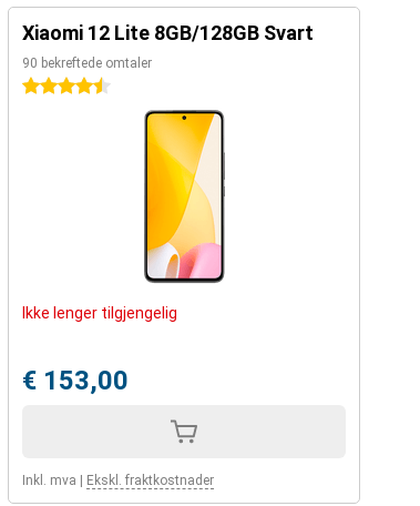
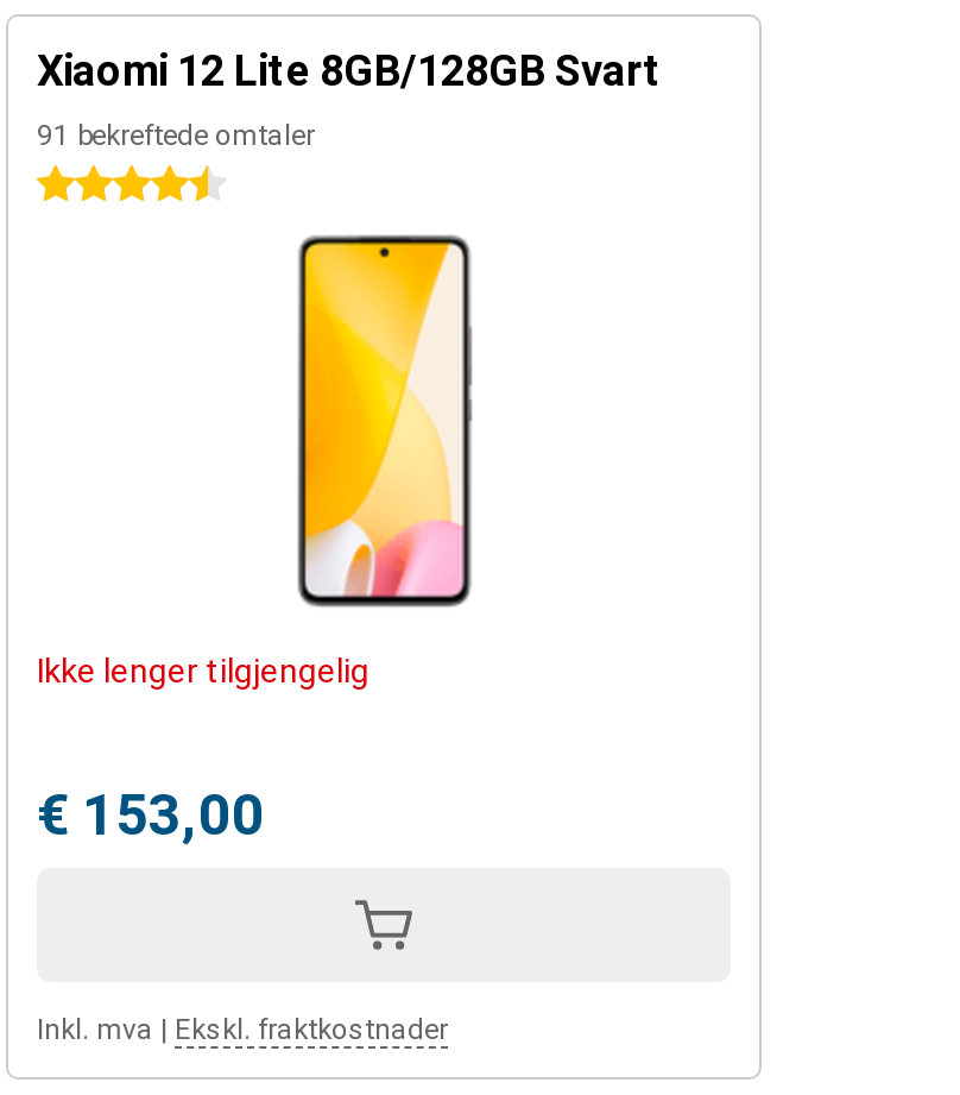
- 90 bekreftede omtaler
+ 91 bekreftede omtaler
